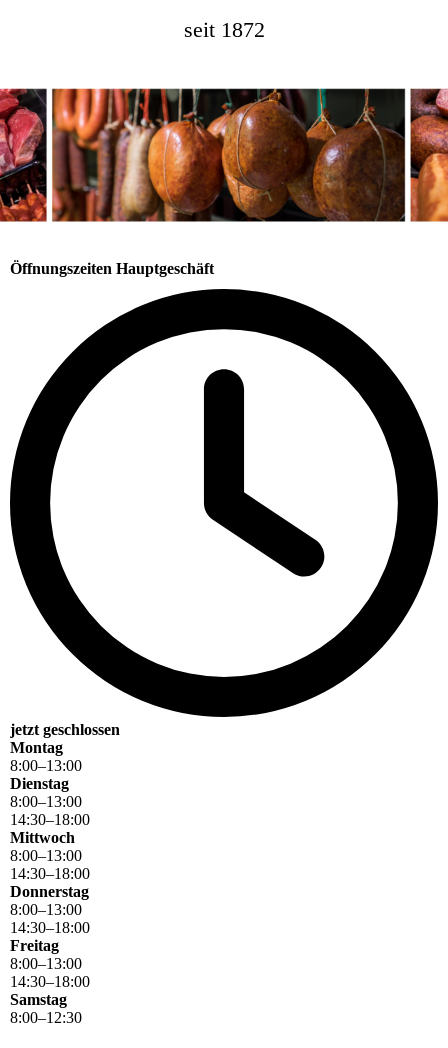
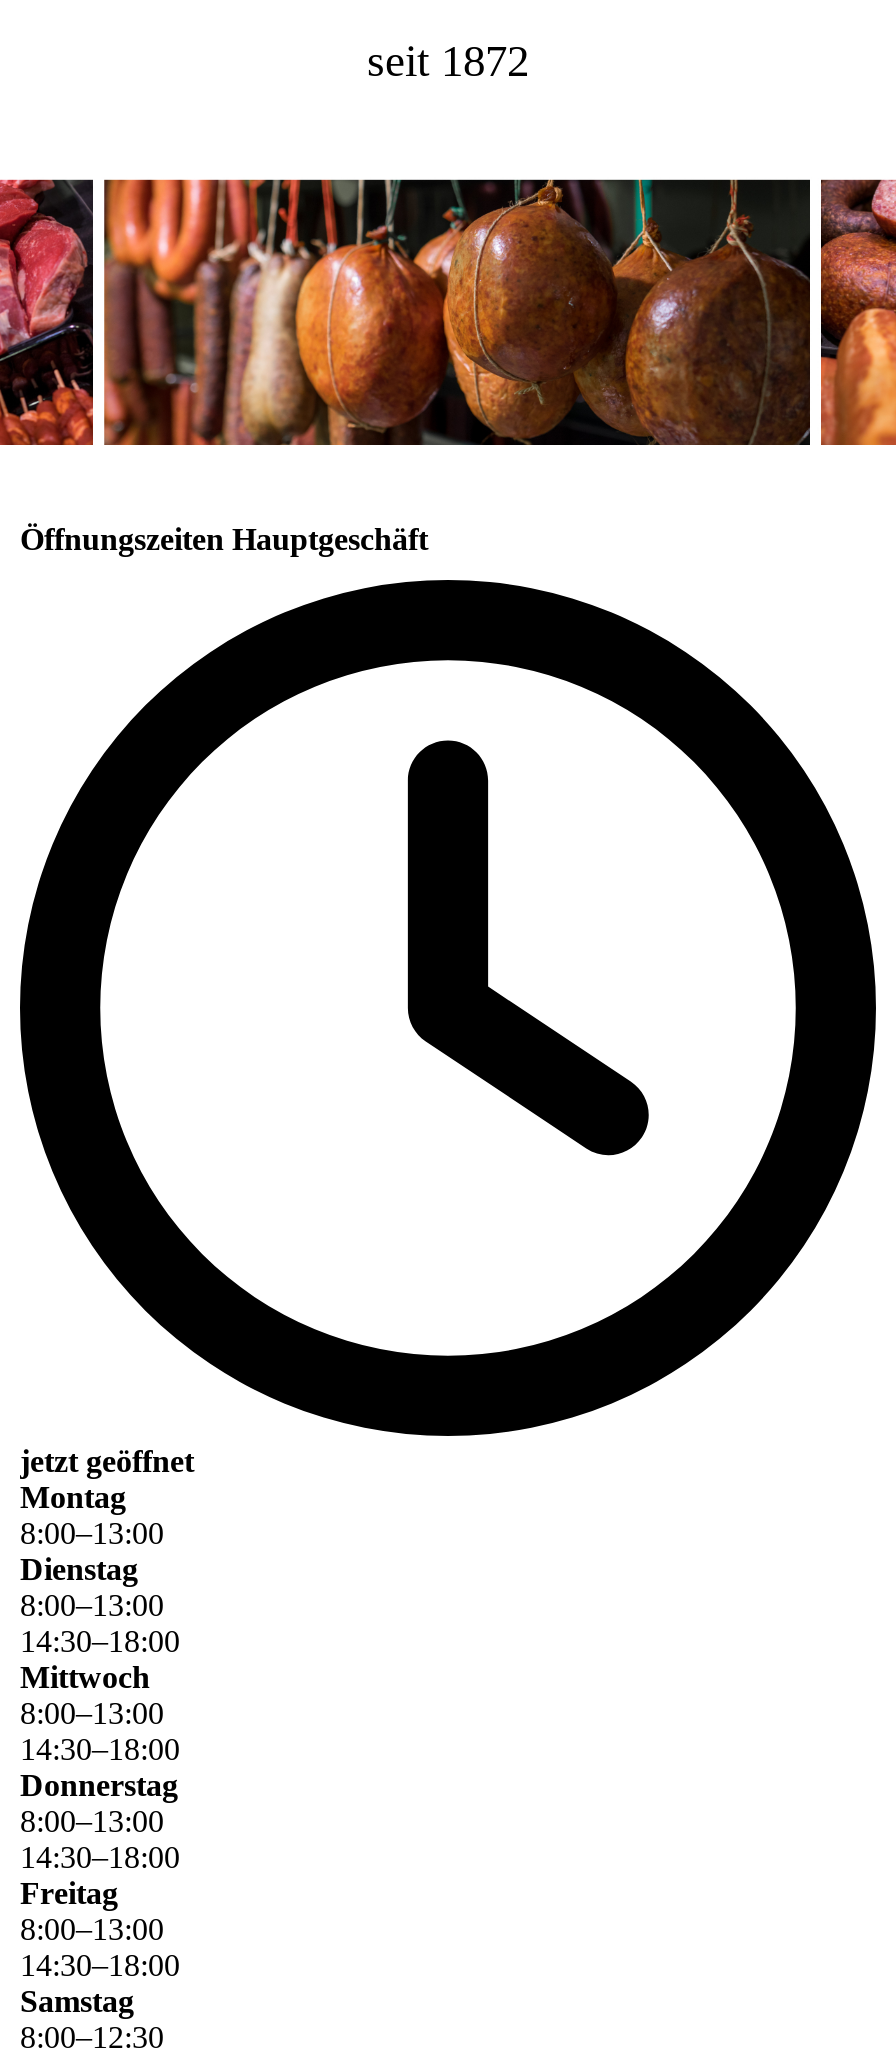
- jetzt geschlossen
+ jetzt geöffnet
